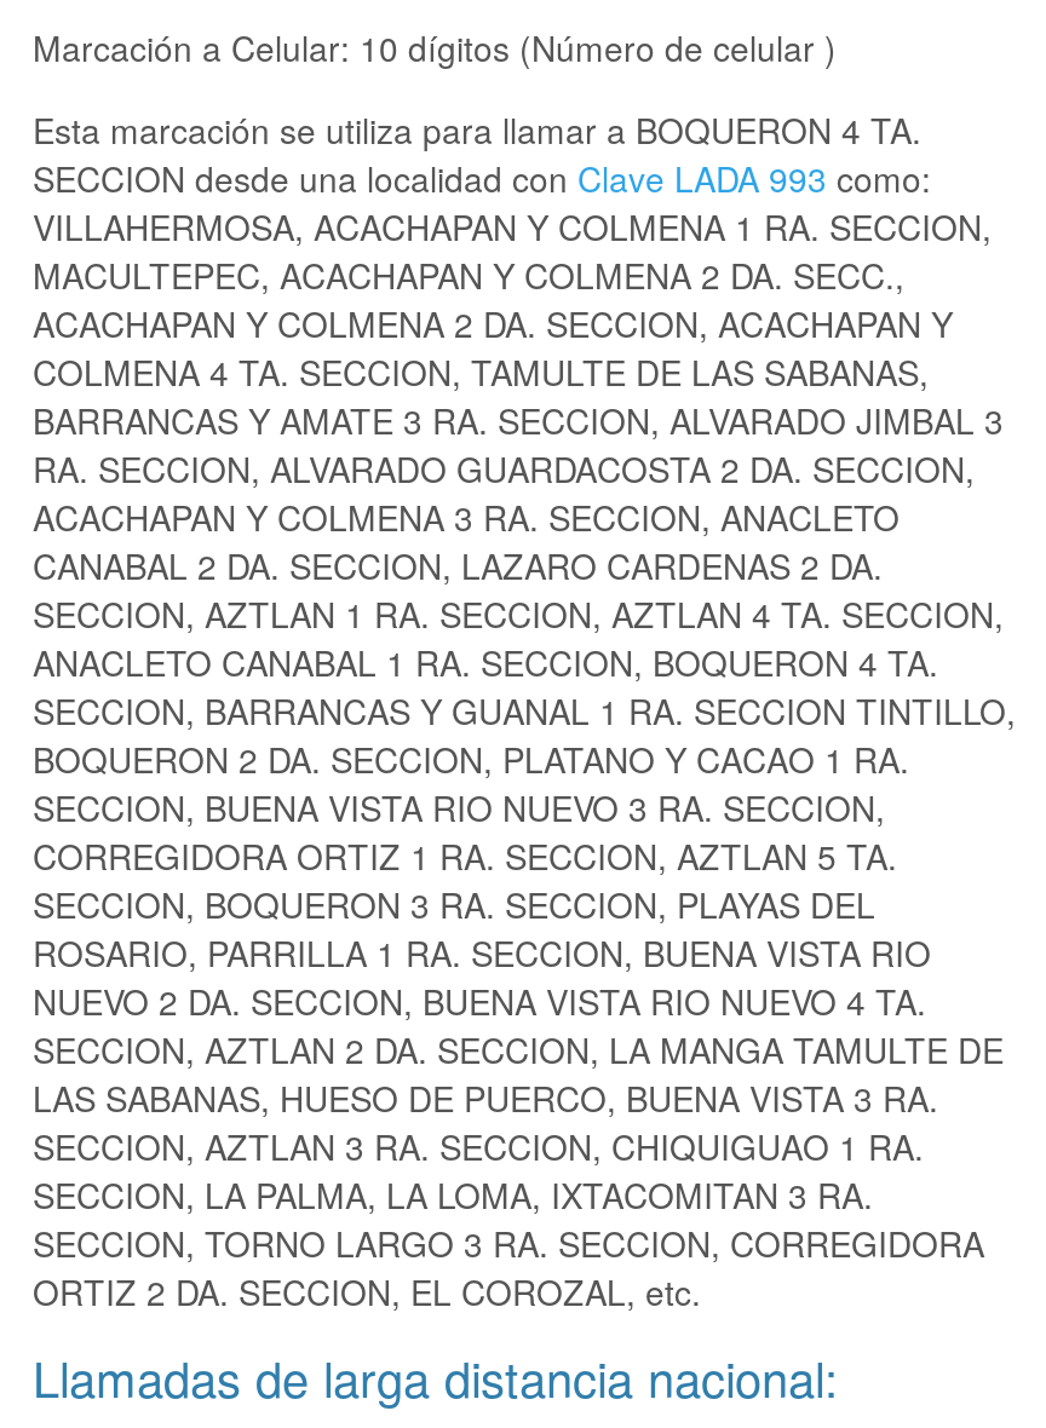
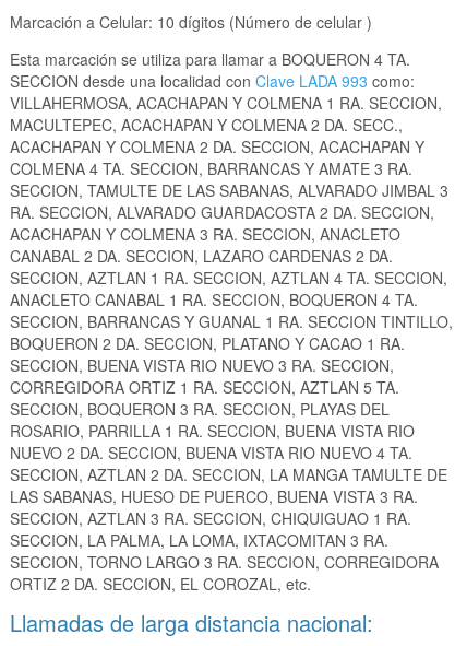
- COLMENA 4 TA. SECCION, TAMULTE DE LAS SABANAS,
- BARRANCAS Y AMATE 3 RA. SECCION, ALVARADO JIMBAL 3
+ COLMENA 4 TA. SECCION, BARRANCAS Y AMATE 3 RA.
+ SECCION, TAMULTE DE LAS SABANAS, ALVARADO JIMBAL 3
